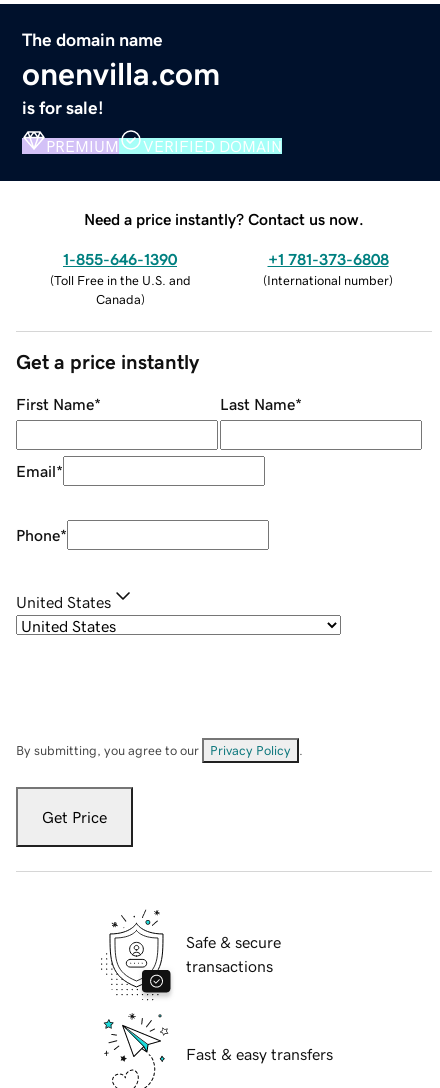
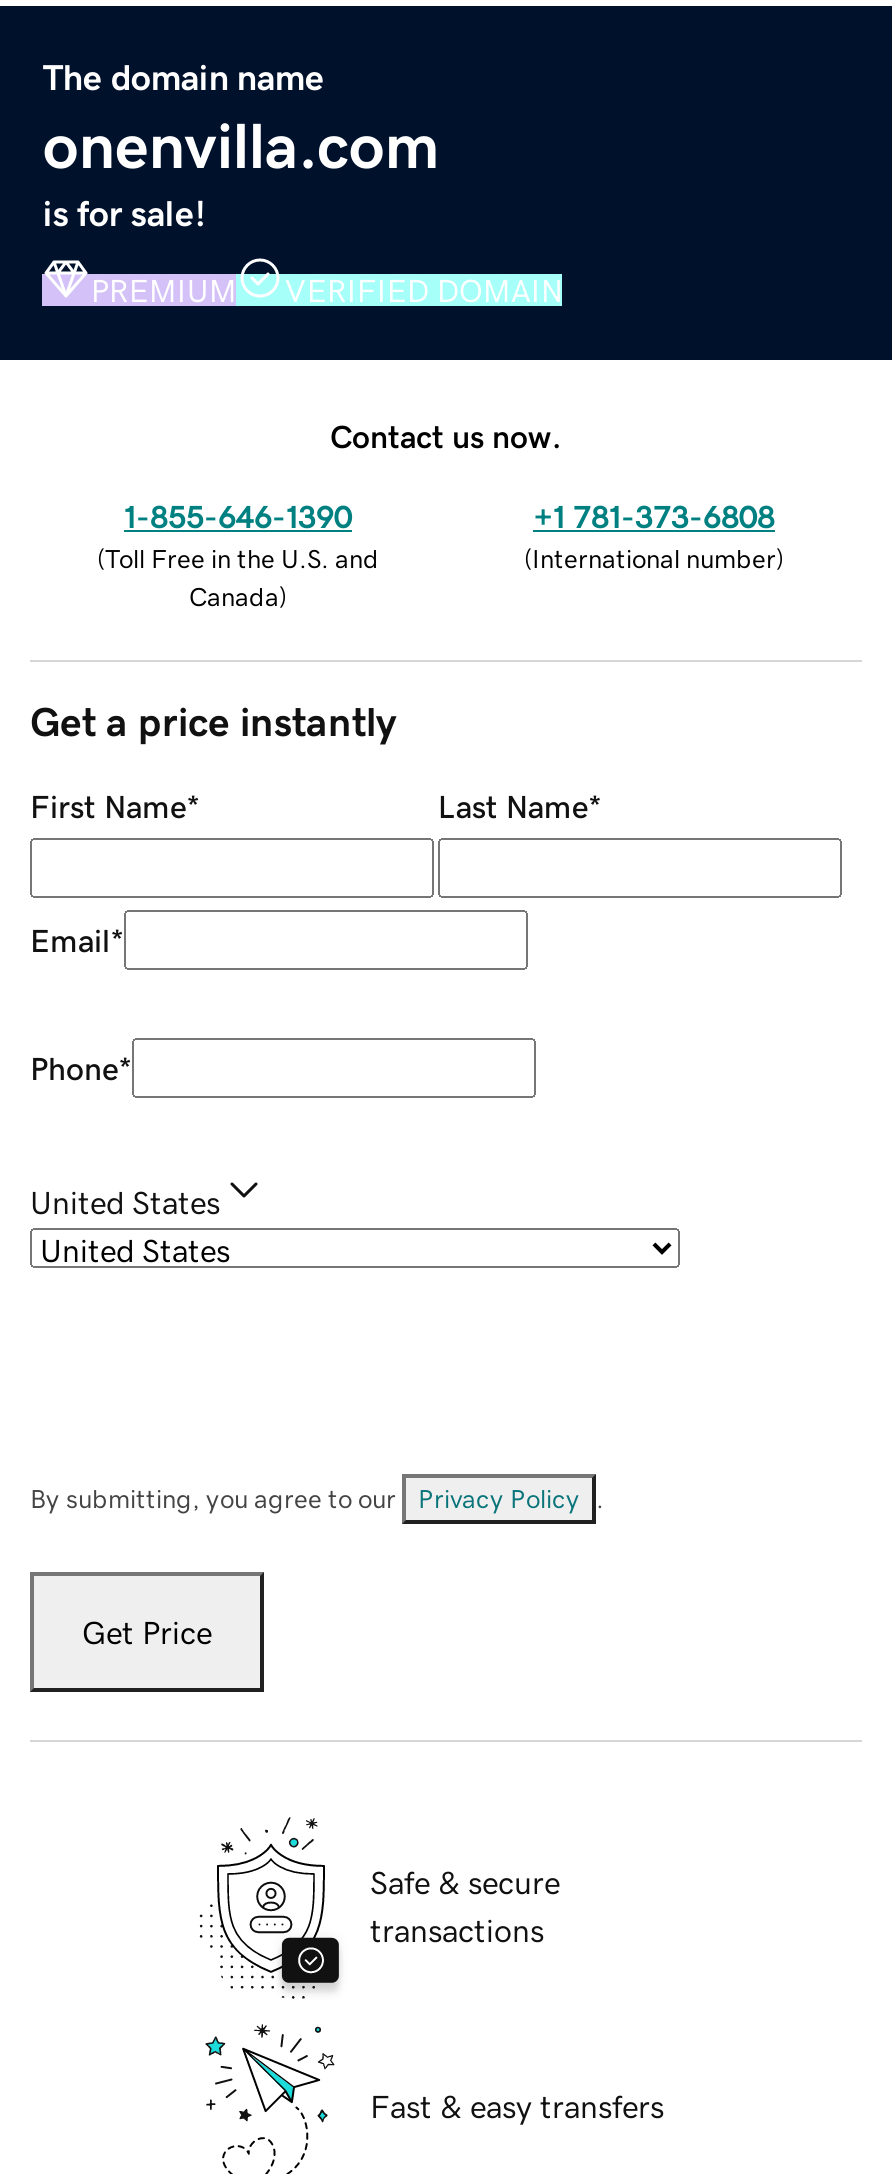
- Need a price instantly? Contact us now.
+ Contact us now.
